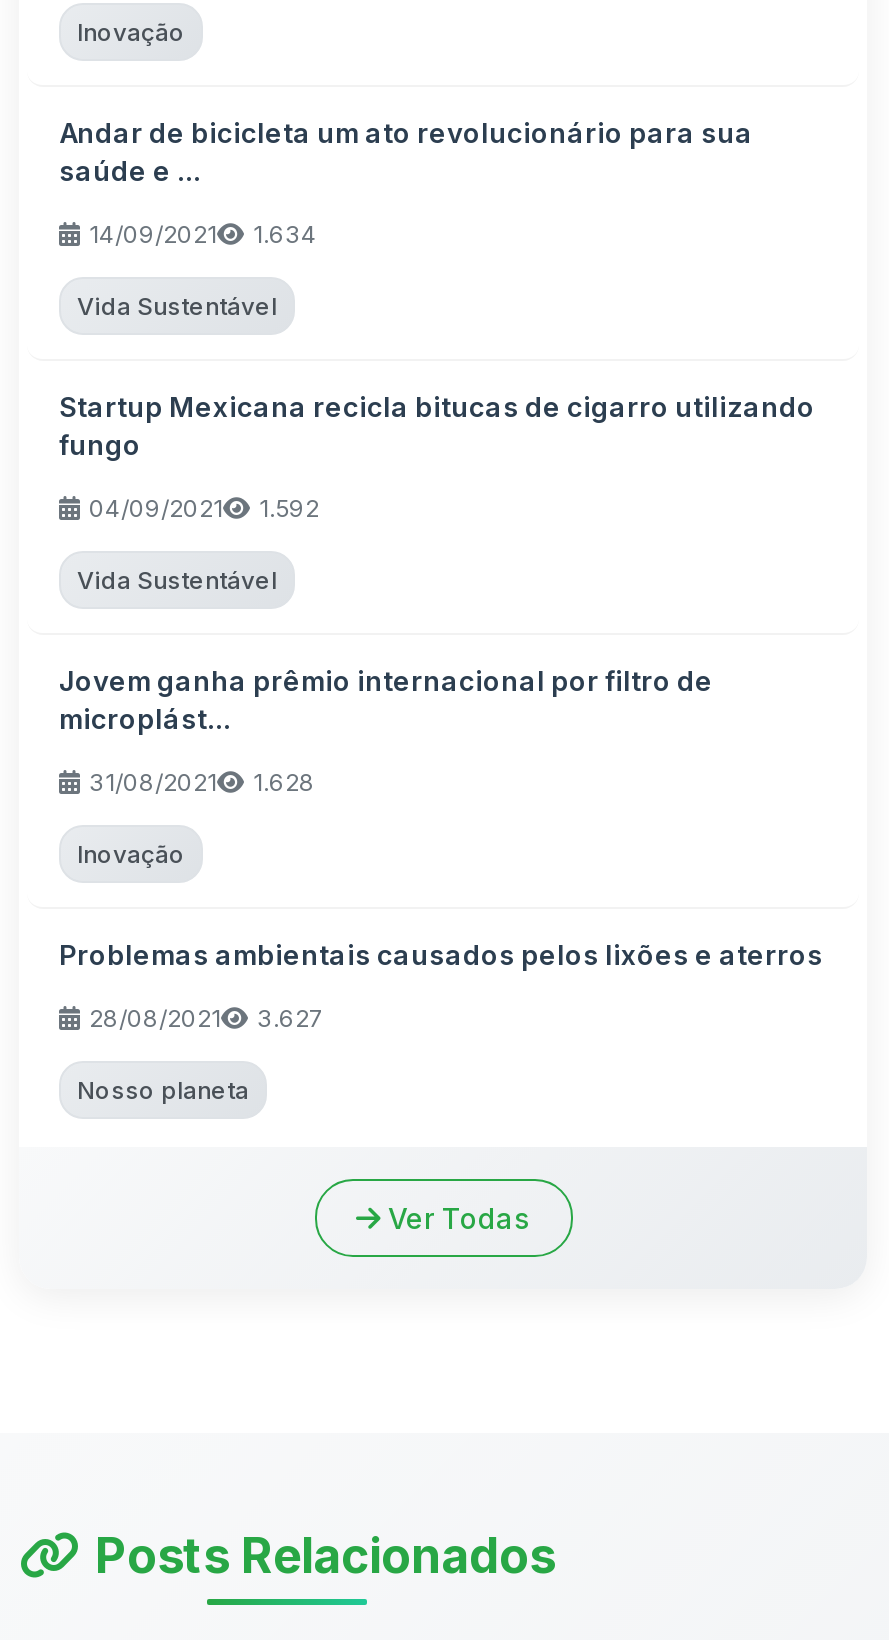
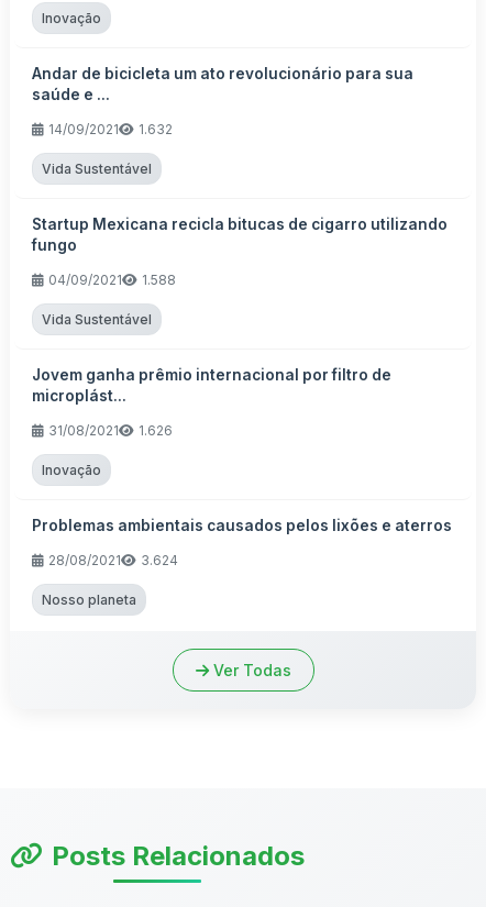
- 14/09/2021 1.634
+ 14/09/2021 1.632

- 04/09/2021 1.592
+ 04/09/2021 1.588

- 31/08/2021 1.628
+ 31/08/2021 1.626

- 28/08/2021 3.627
+ 28/08/2021 3.624
